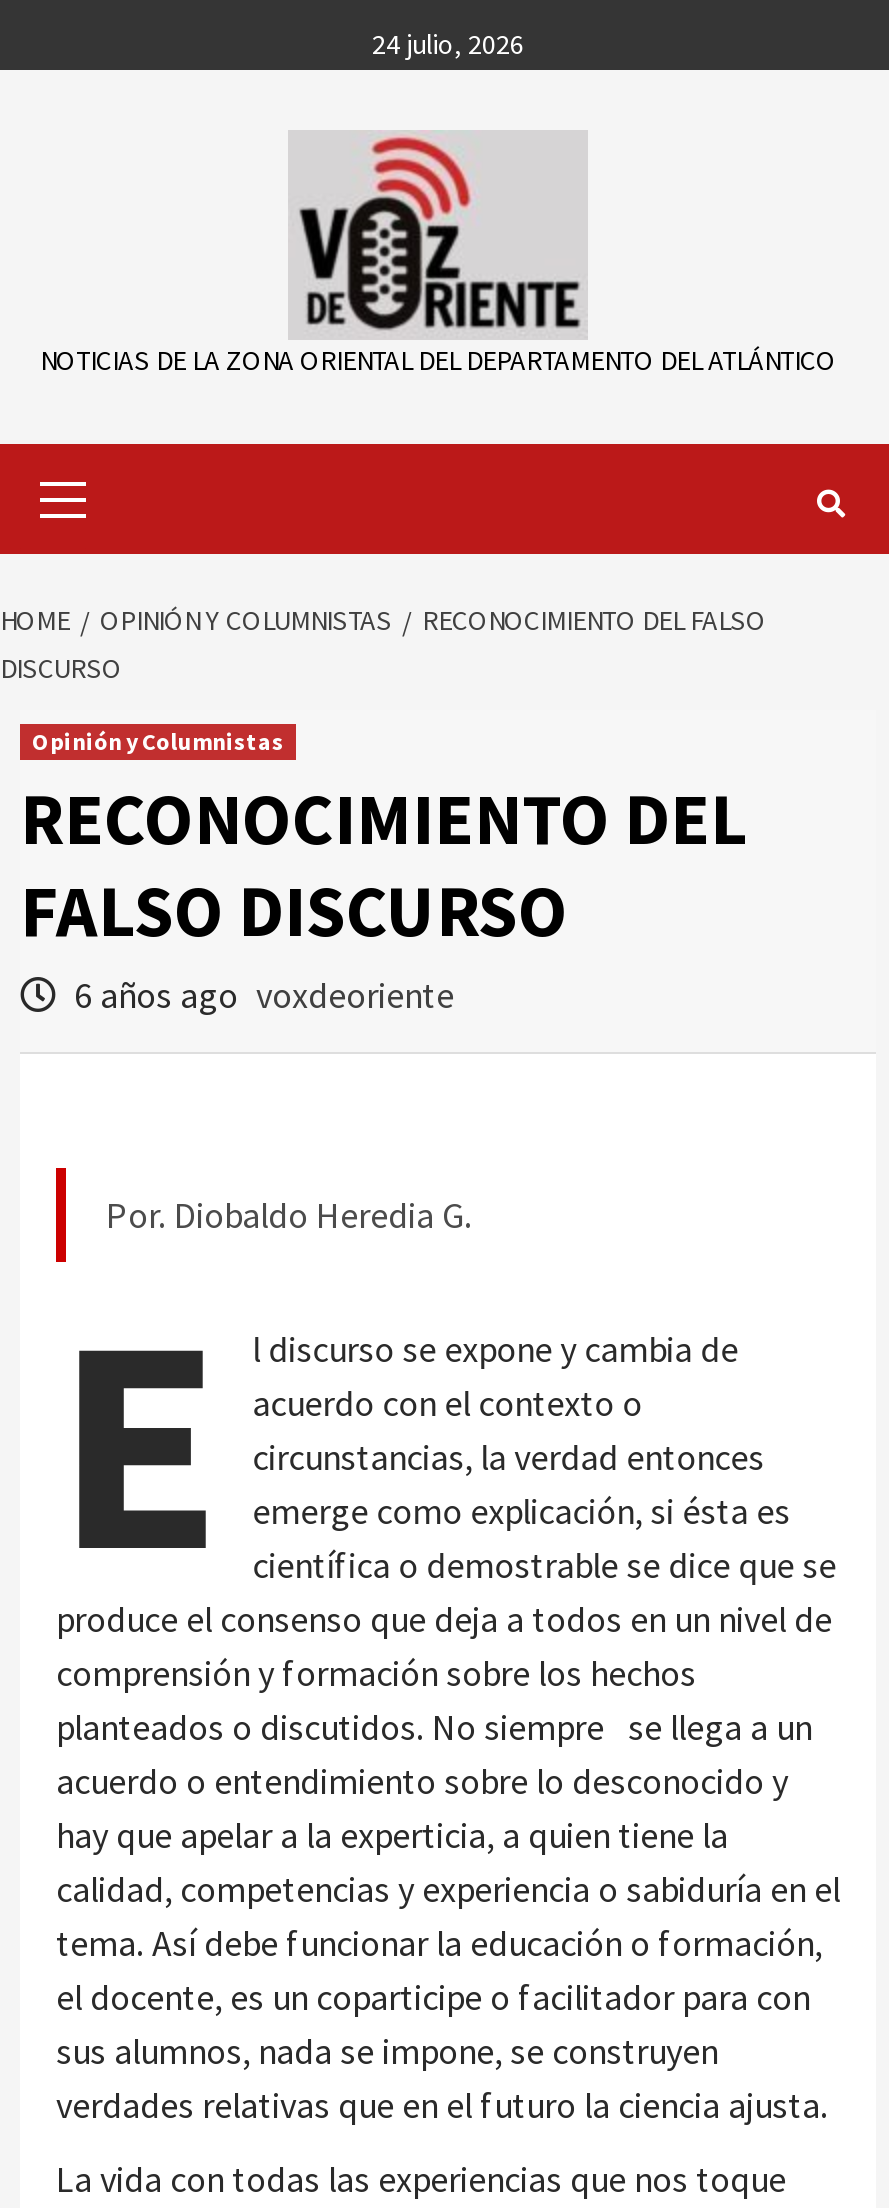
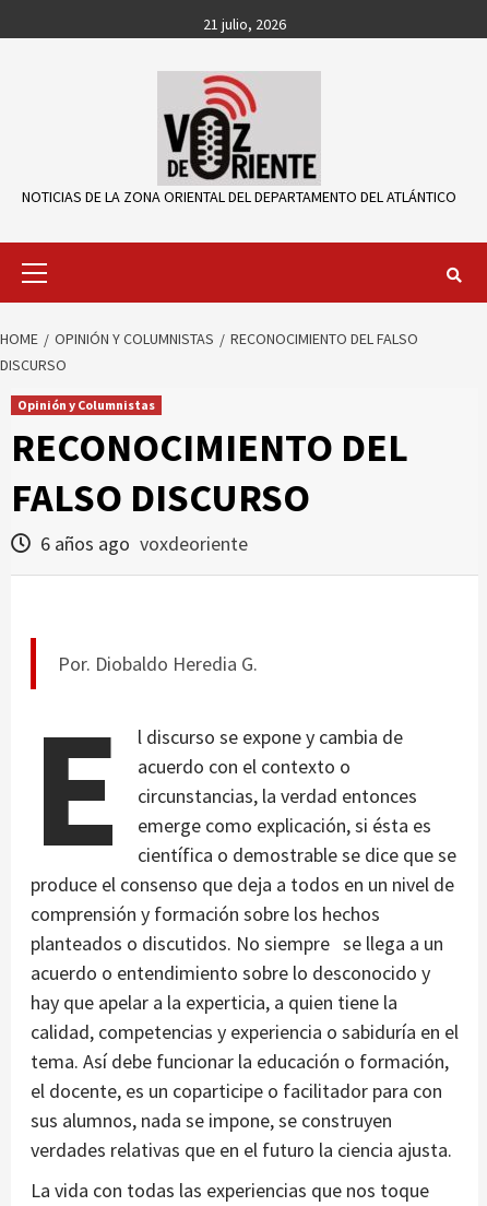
- 24 julio, 2026
+ 21 julio, 2026
